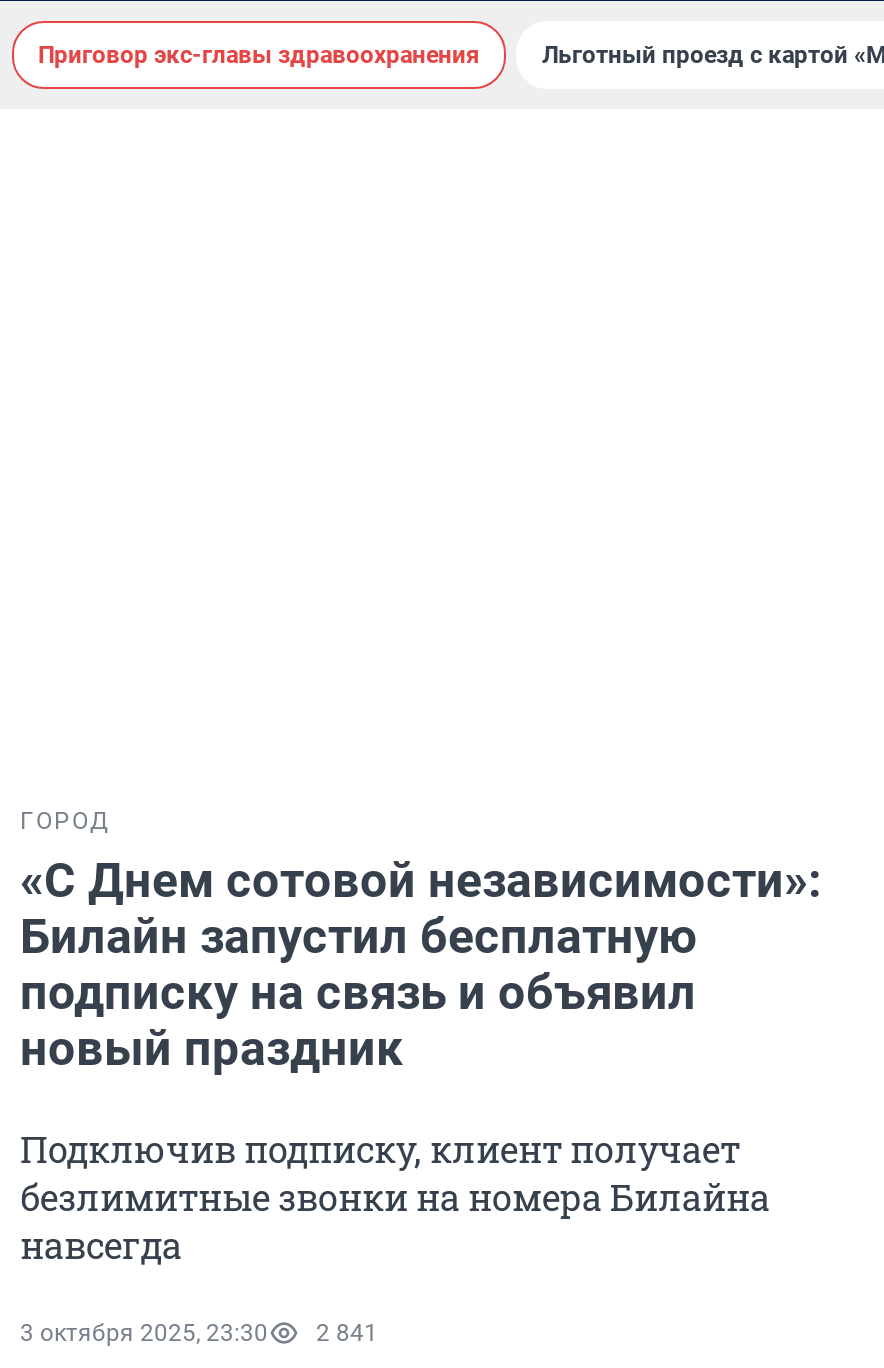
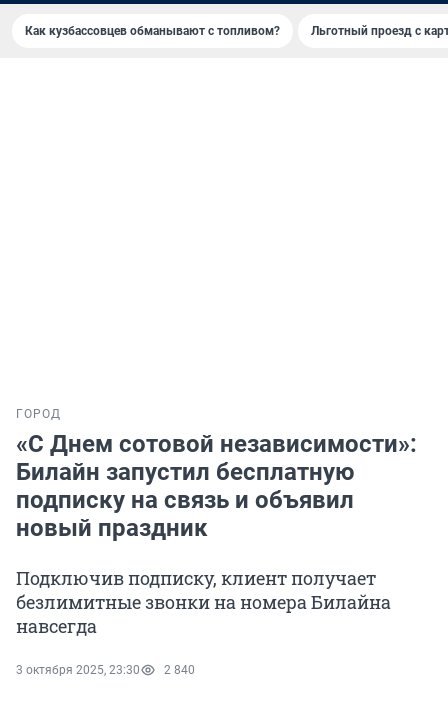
- Приговор экс-главы здравоохранения
+ Как кузбассовцев обманывают с топливом?

- 2 841
+ 2 840
